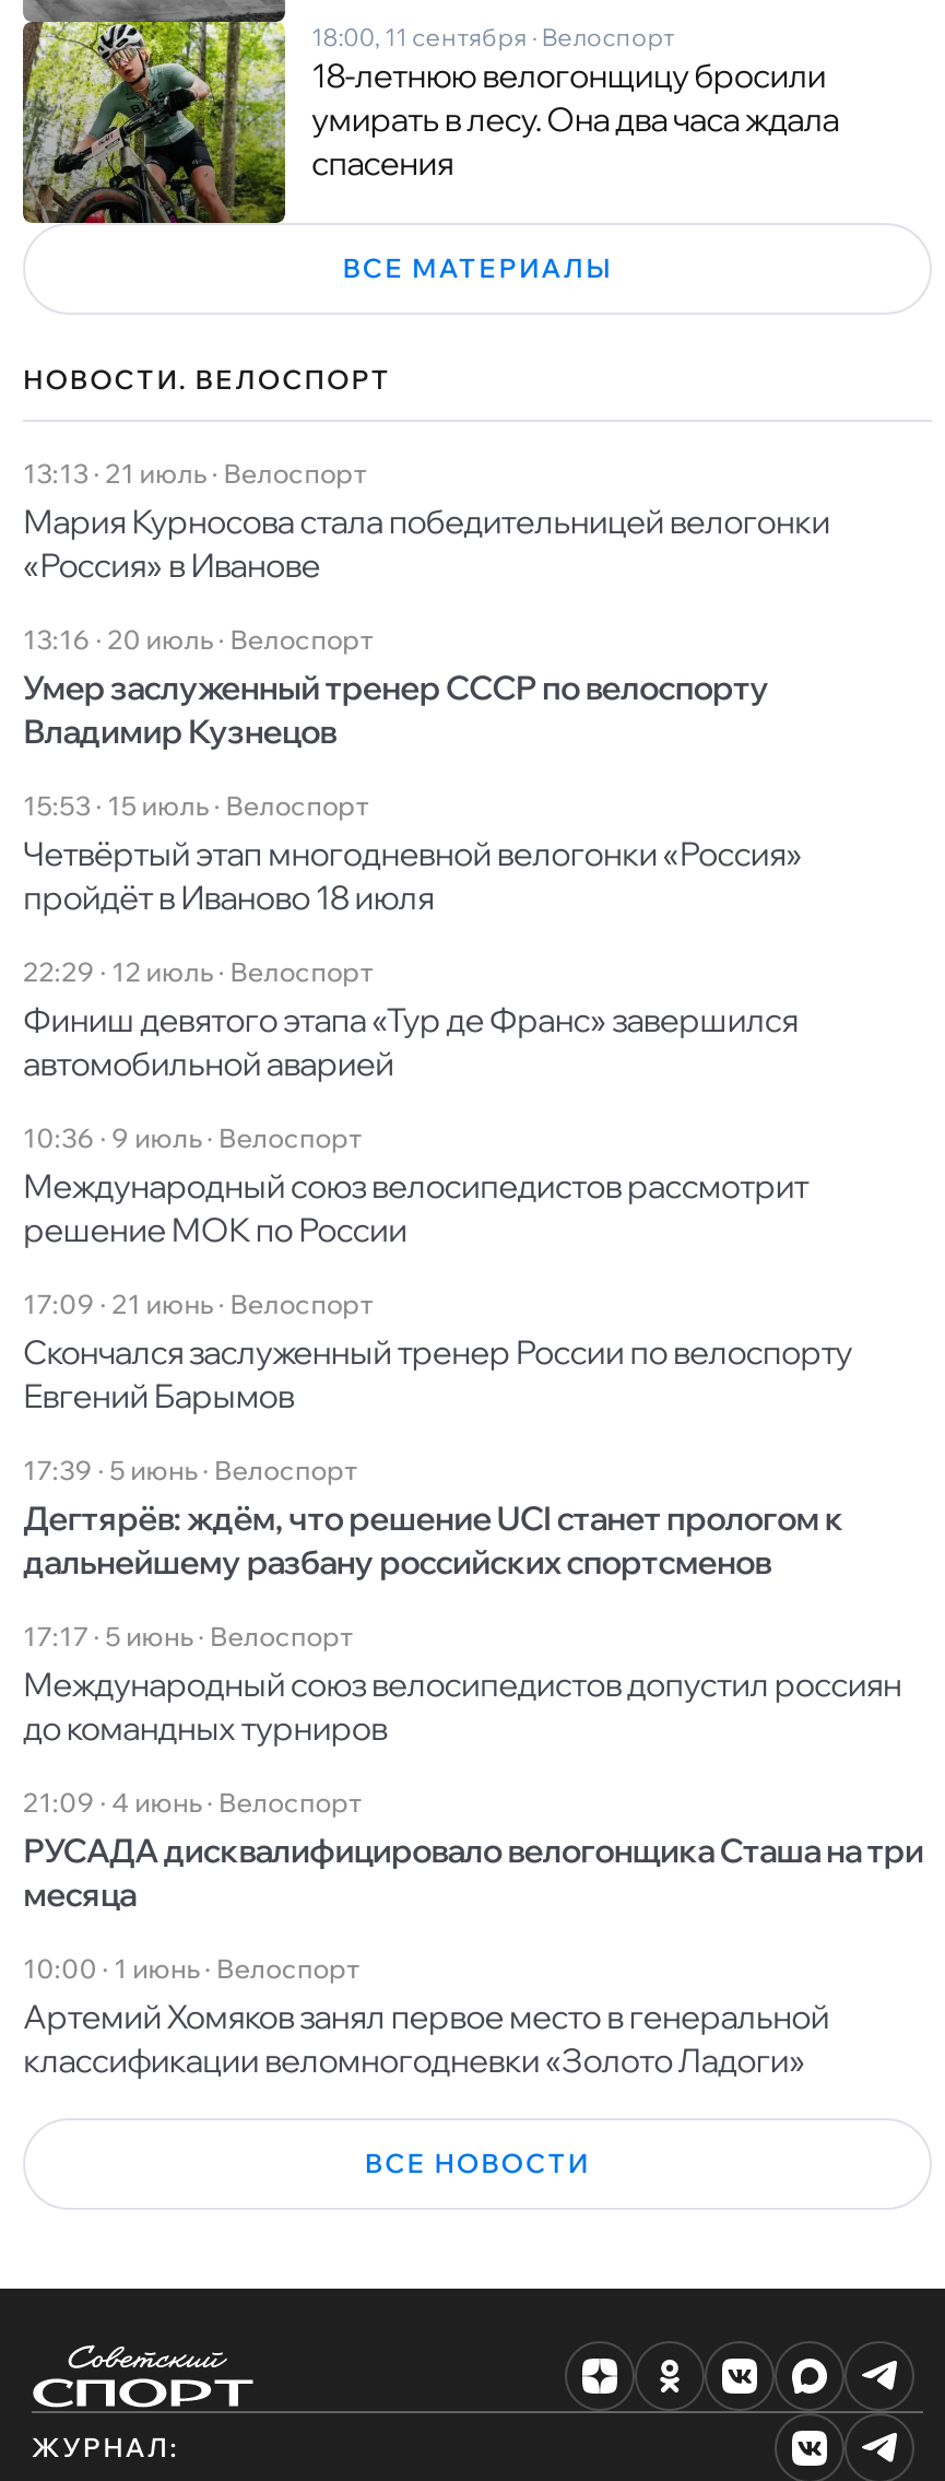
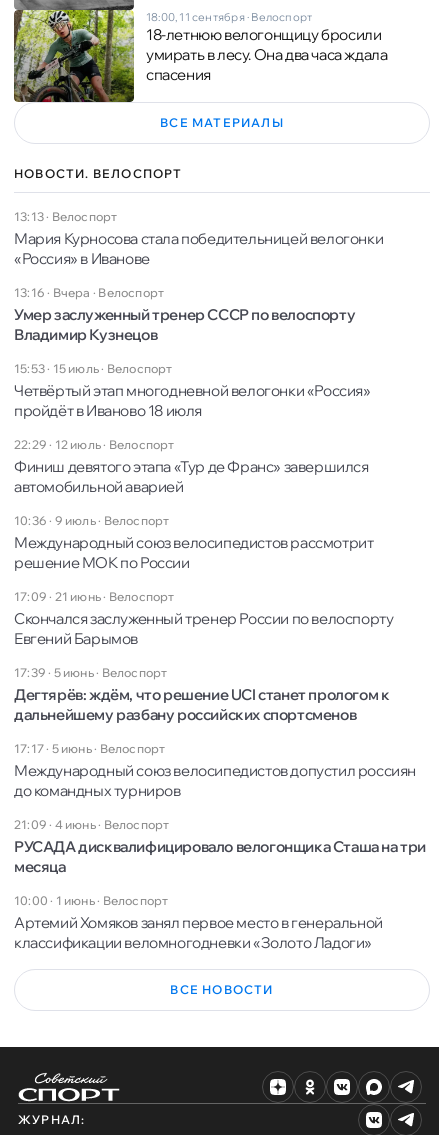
- 13:13 · 21 июль · Велоспорт
+ 13:13 · Велоспорт

- 13:16 · 20 июль · Велоспорт
+ 13:16 · Вчера · Велоспорт
